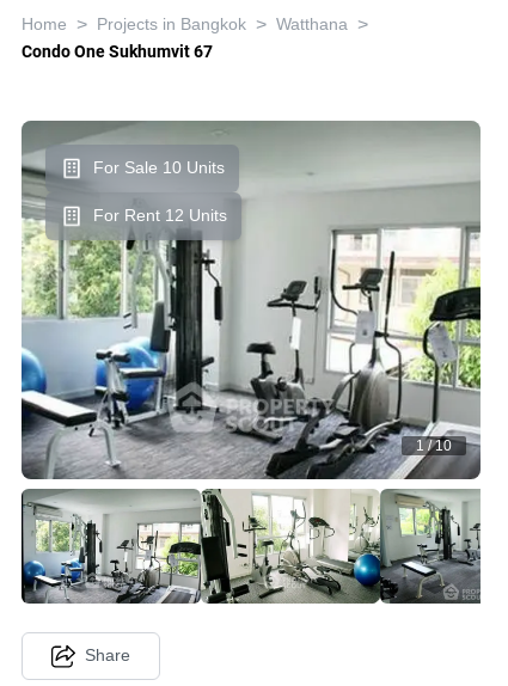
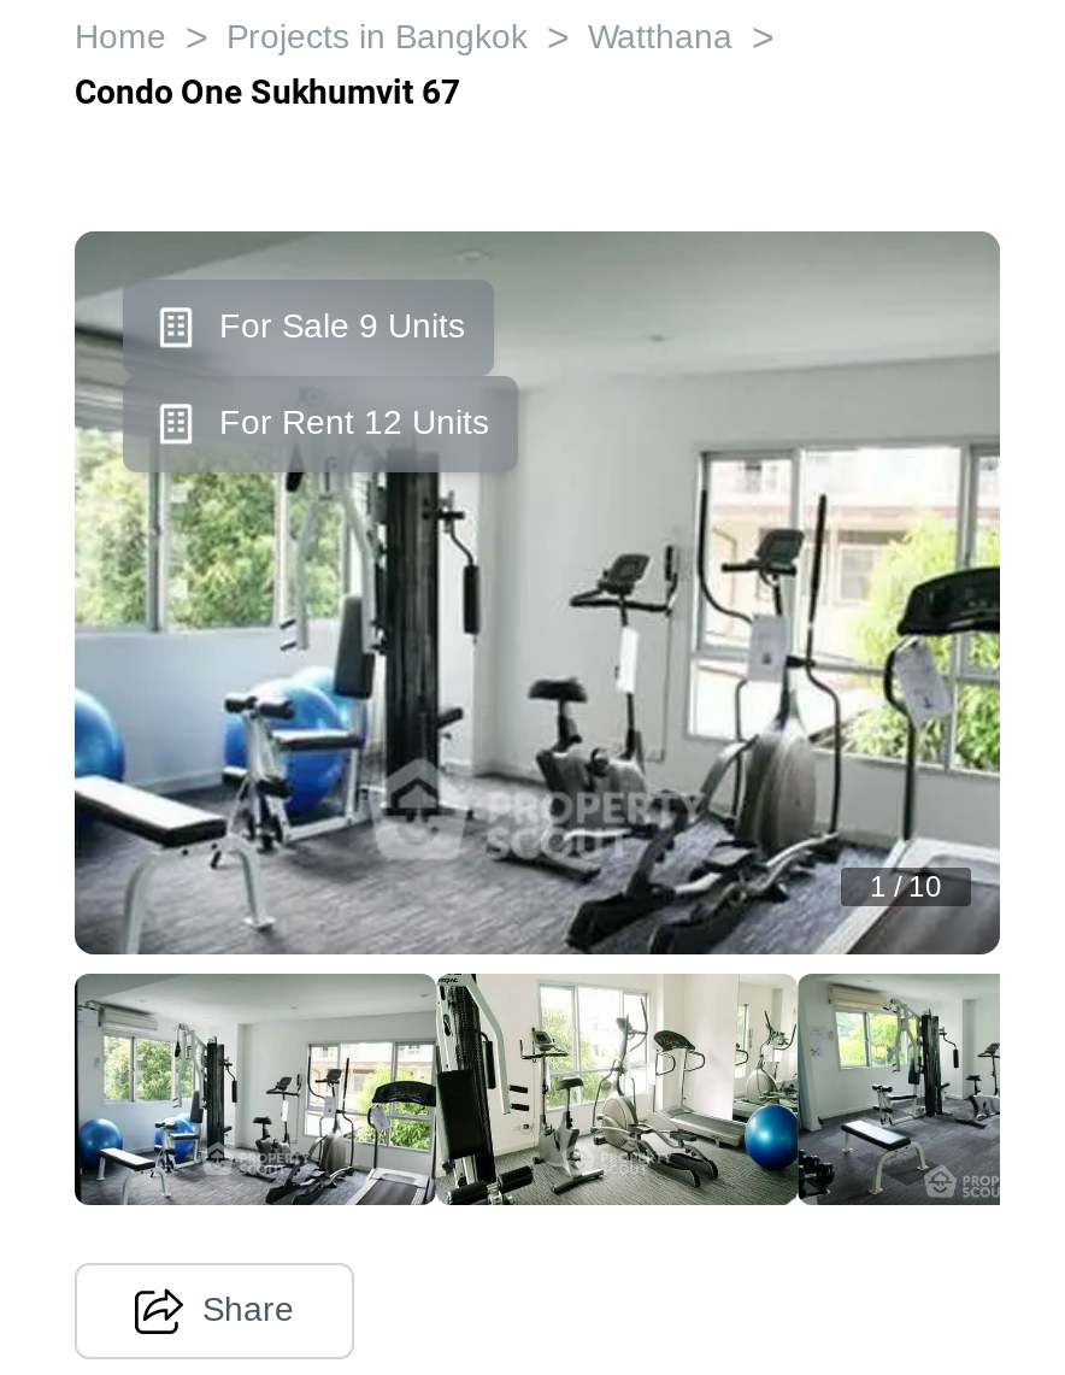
- For Sale 10 Units
+ For Sale 9 Units
